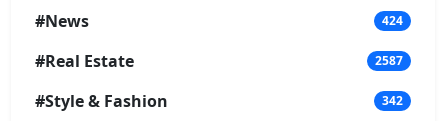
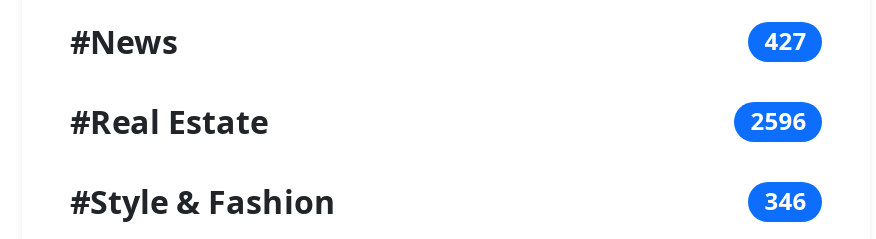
- 424
+ 427

- 2587
+ 2596

- 342
+ 346
